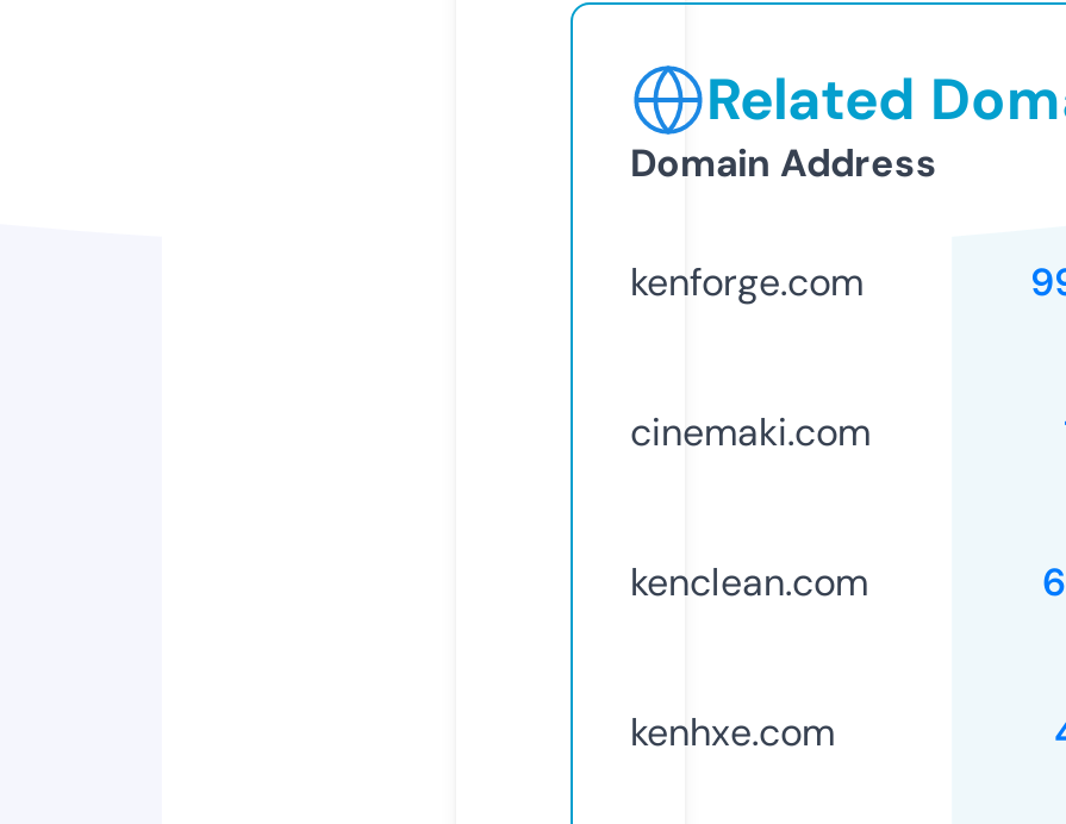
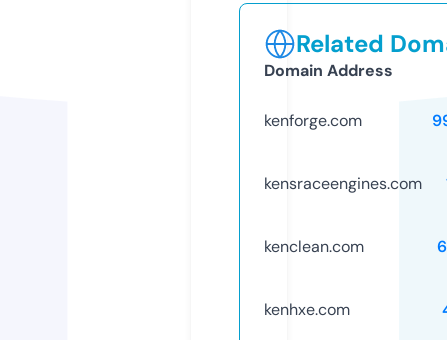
- cinemaki.com
+ kensraceengines.com
